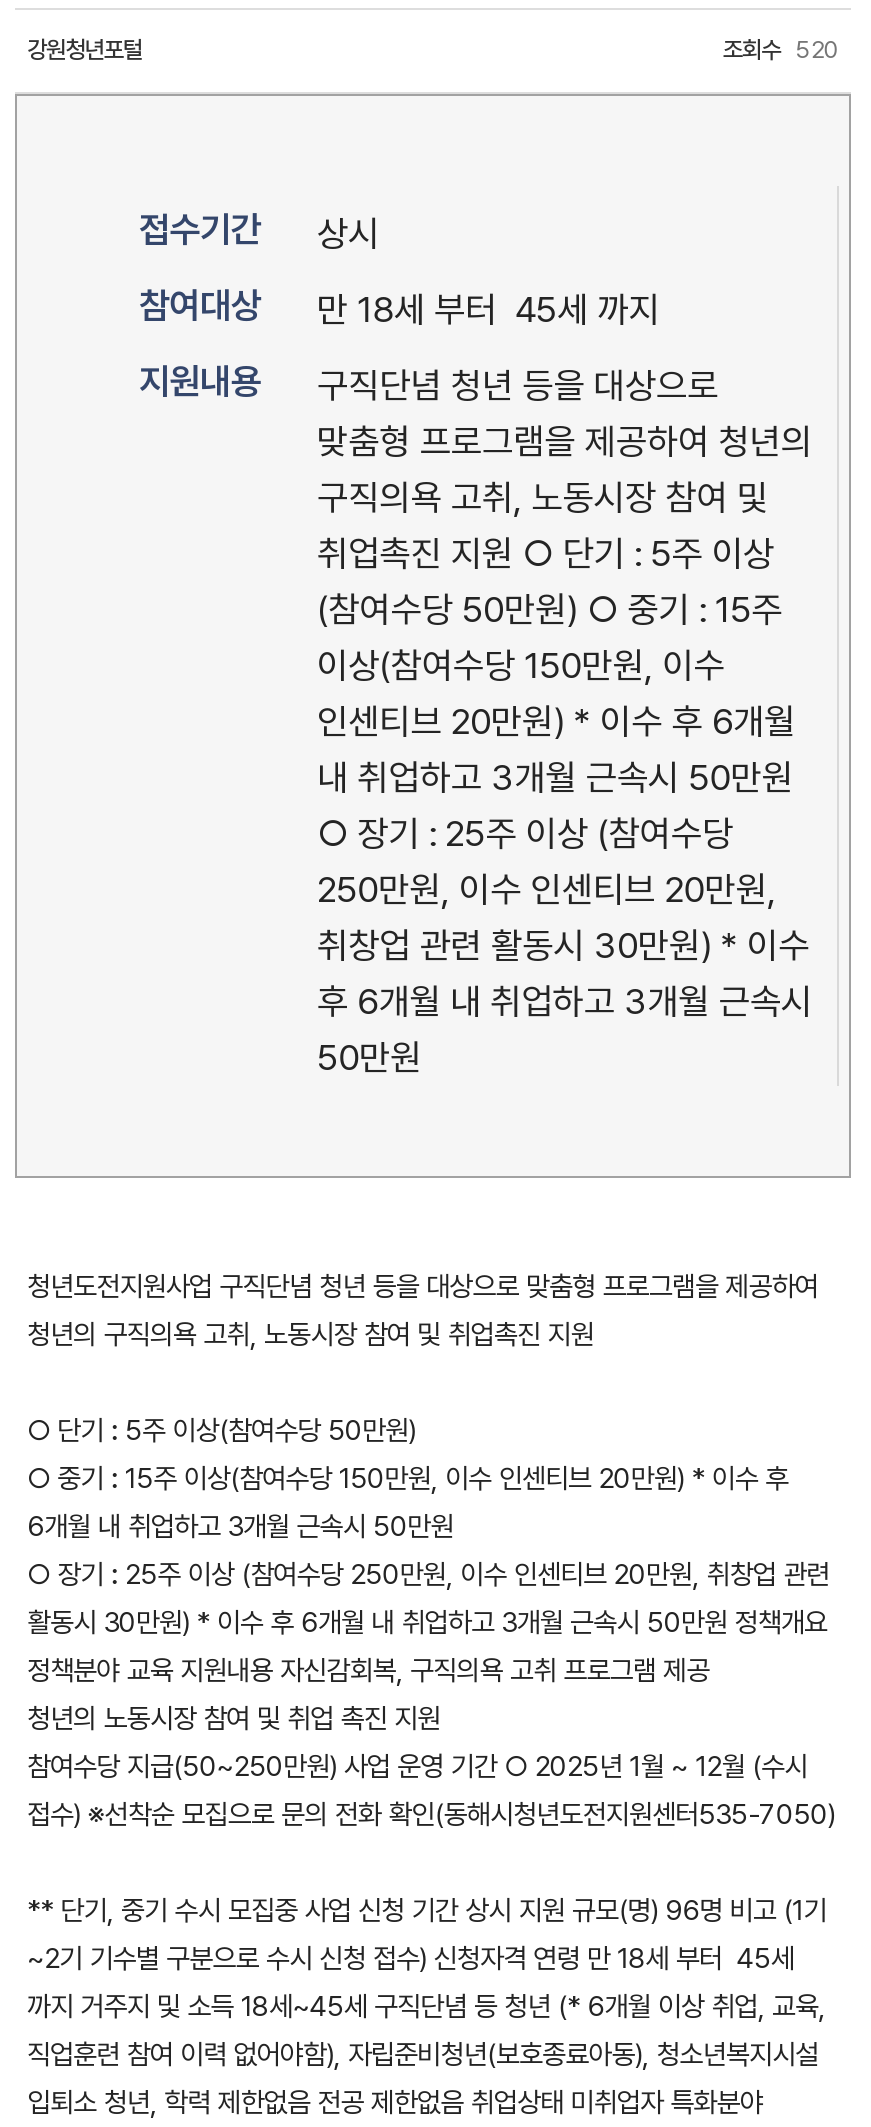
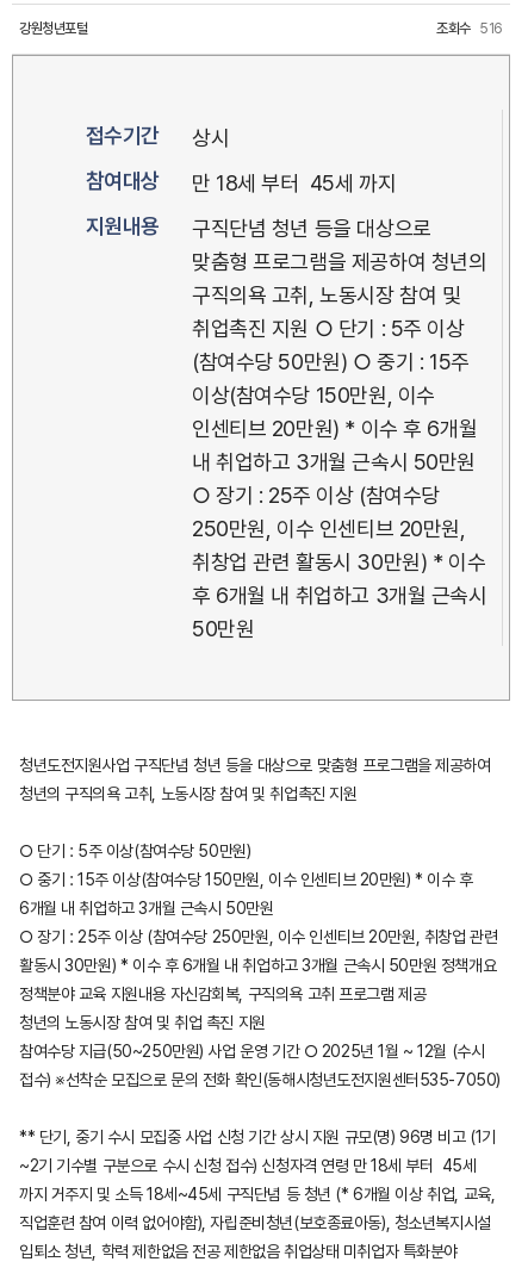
- 조회수 520
+ 조회수 516
